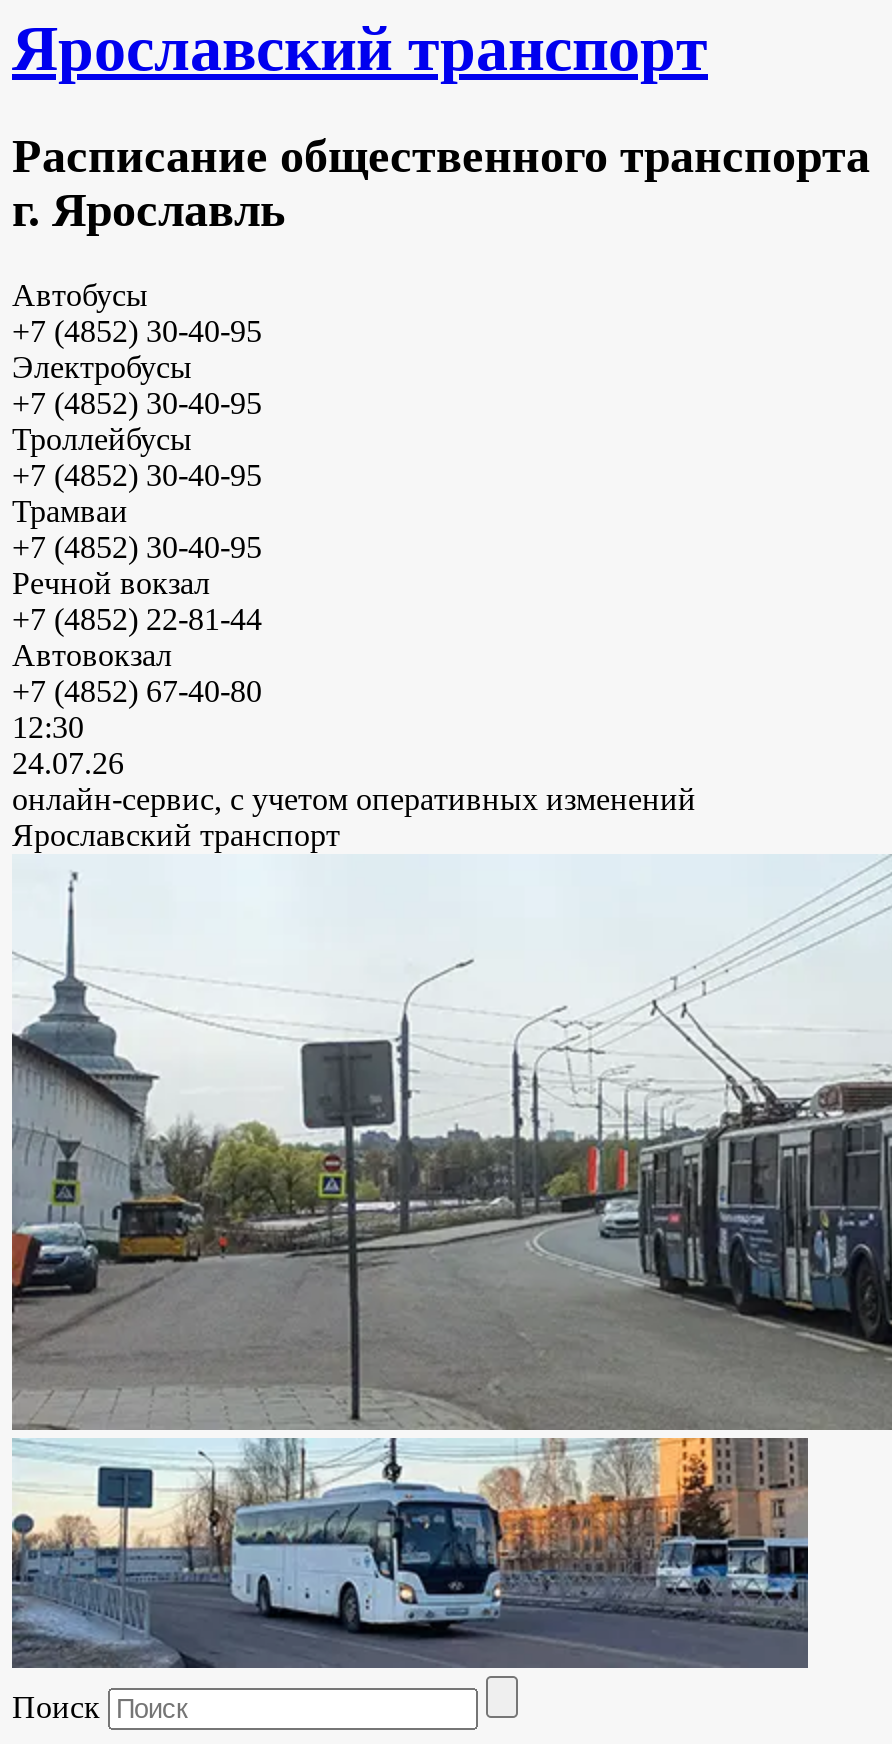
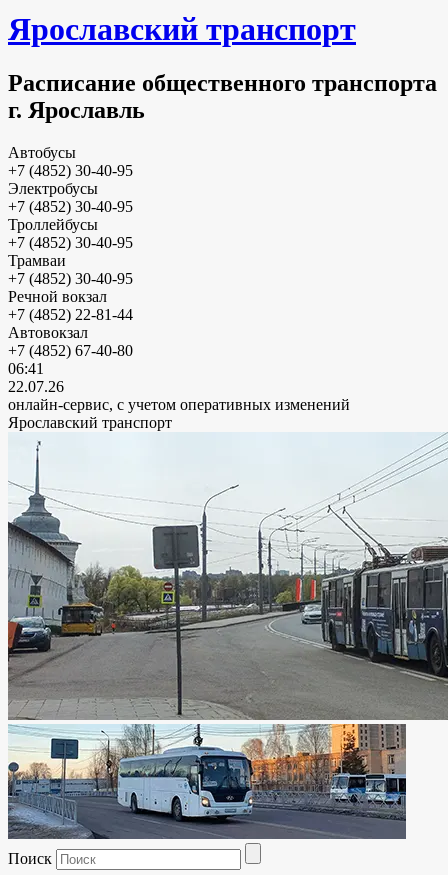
- 12:30
+ 06:41

- 24.07.26
+ 22.07.26
